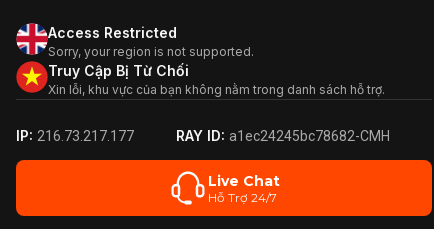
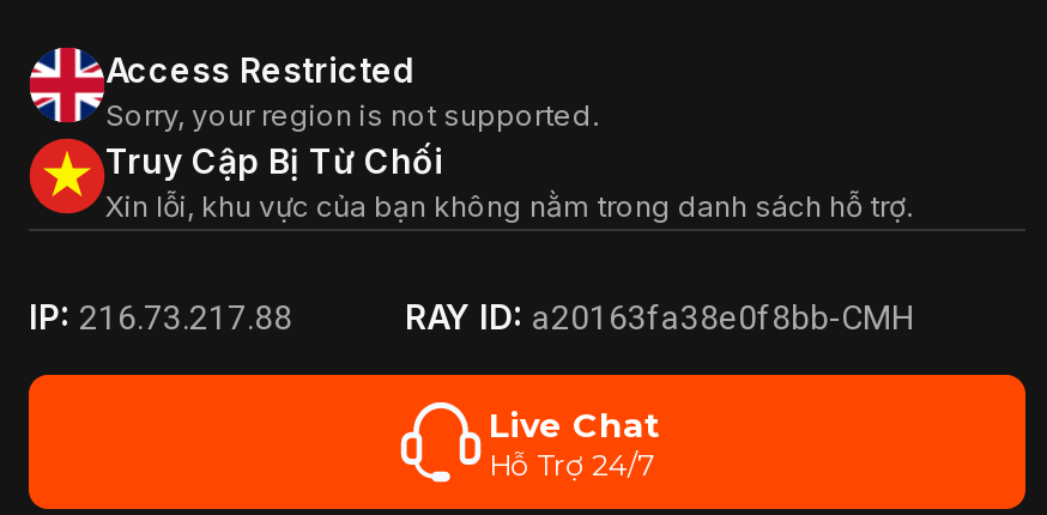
- IP: 216.73.217.177
+ IP: 216.73.217.88

- RAY ID: a1ec24245bc78682-CMH
+ RAY ID: a20163fa38e0f8bb-CMH
